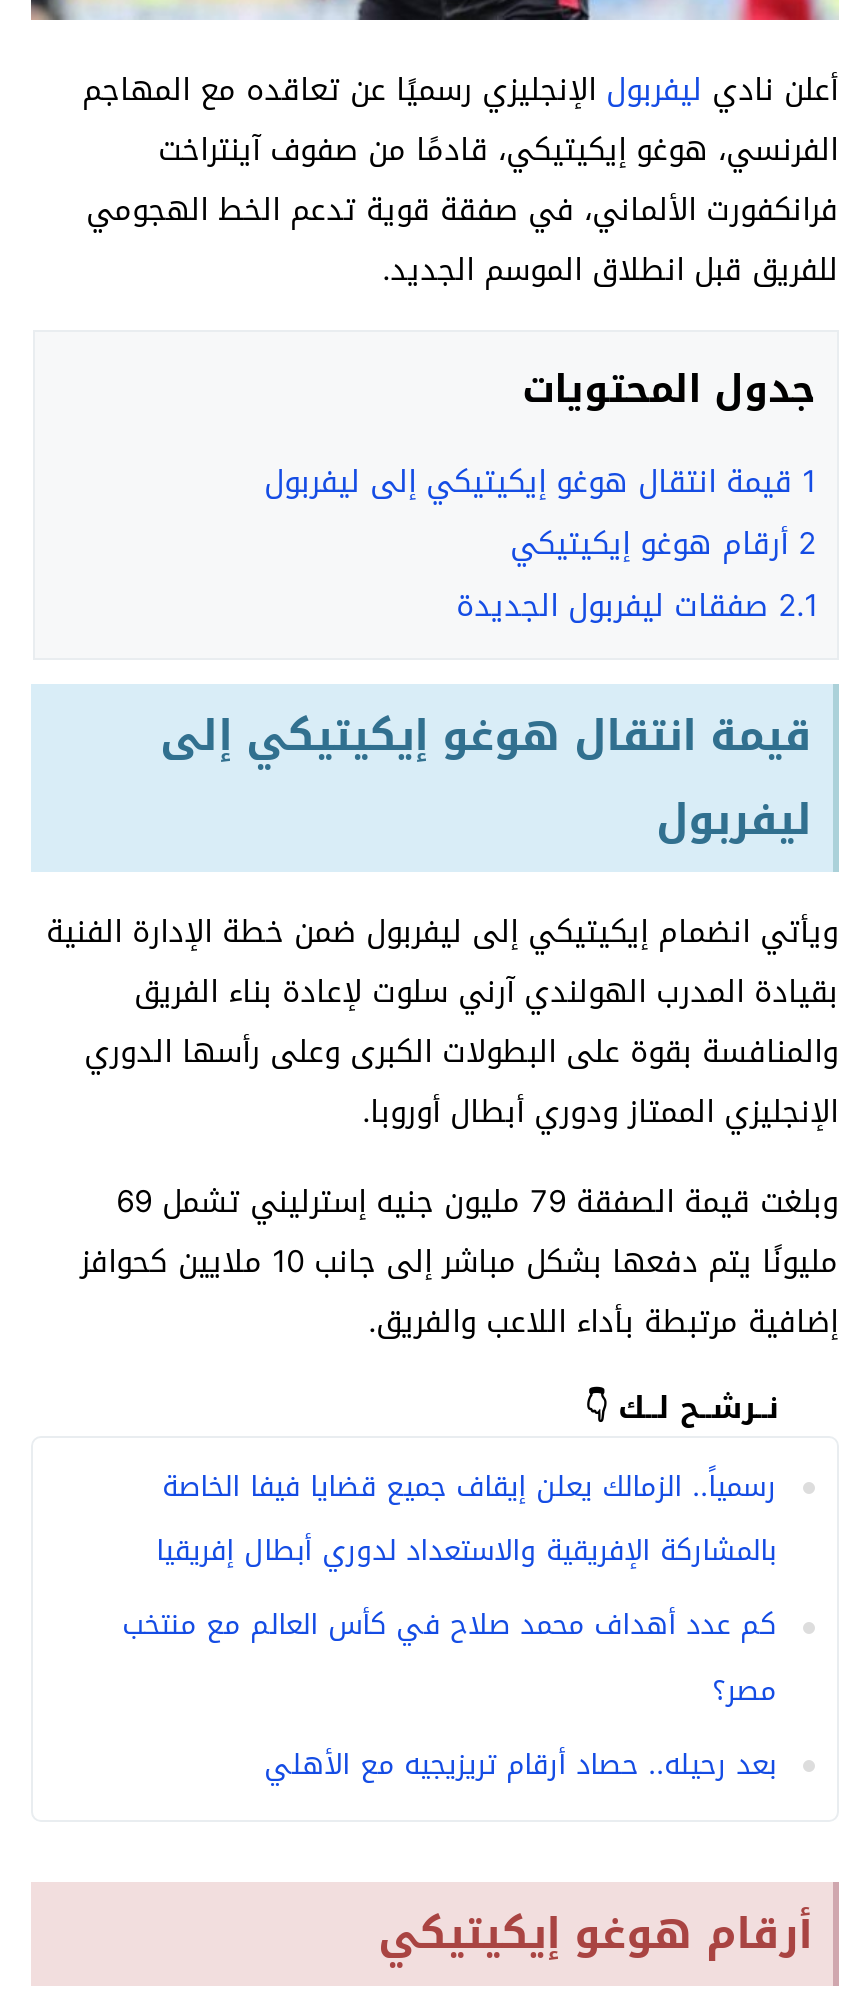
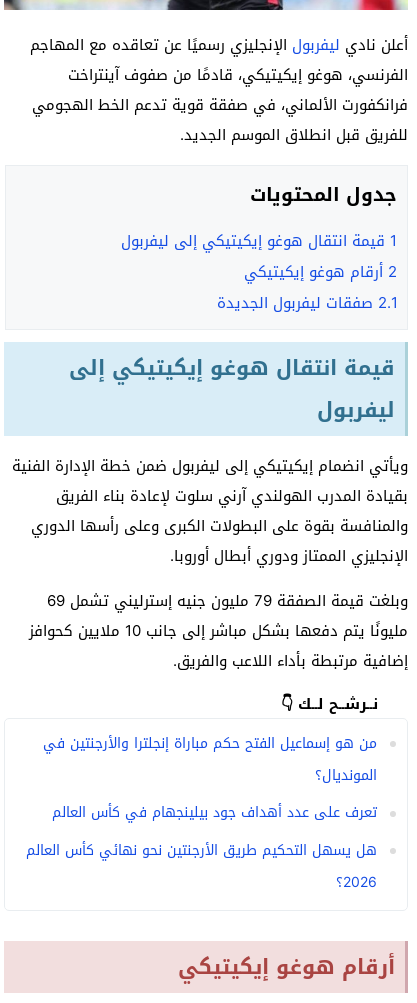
- رسمياً.. الزمالك يعلن إيقاف جميع قضايا فيفا الخاصة
- بالمشاركة الإفريقية والاستعداد لدوري أبطال إفريقيا
- كم عدد أهداف محمد صلاح في كأس العالم مع منتخب
- مصر؟
- بعد رحيله.. حصاد أرقام تريزيجيه مع الأهلي
+ من هو إسماعيل الفتح حكم مباراة إنجلترا والأرجنتين في
+ المونديال؟
+ تعرف على عدد أهداف جود بيلينجهام في كأس العالم
+ هل يسهل التحكيم طريق الأرجنتين نحو نهائي كأس العالم
+ 2026؟
